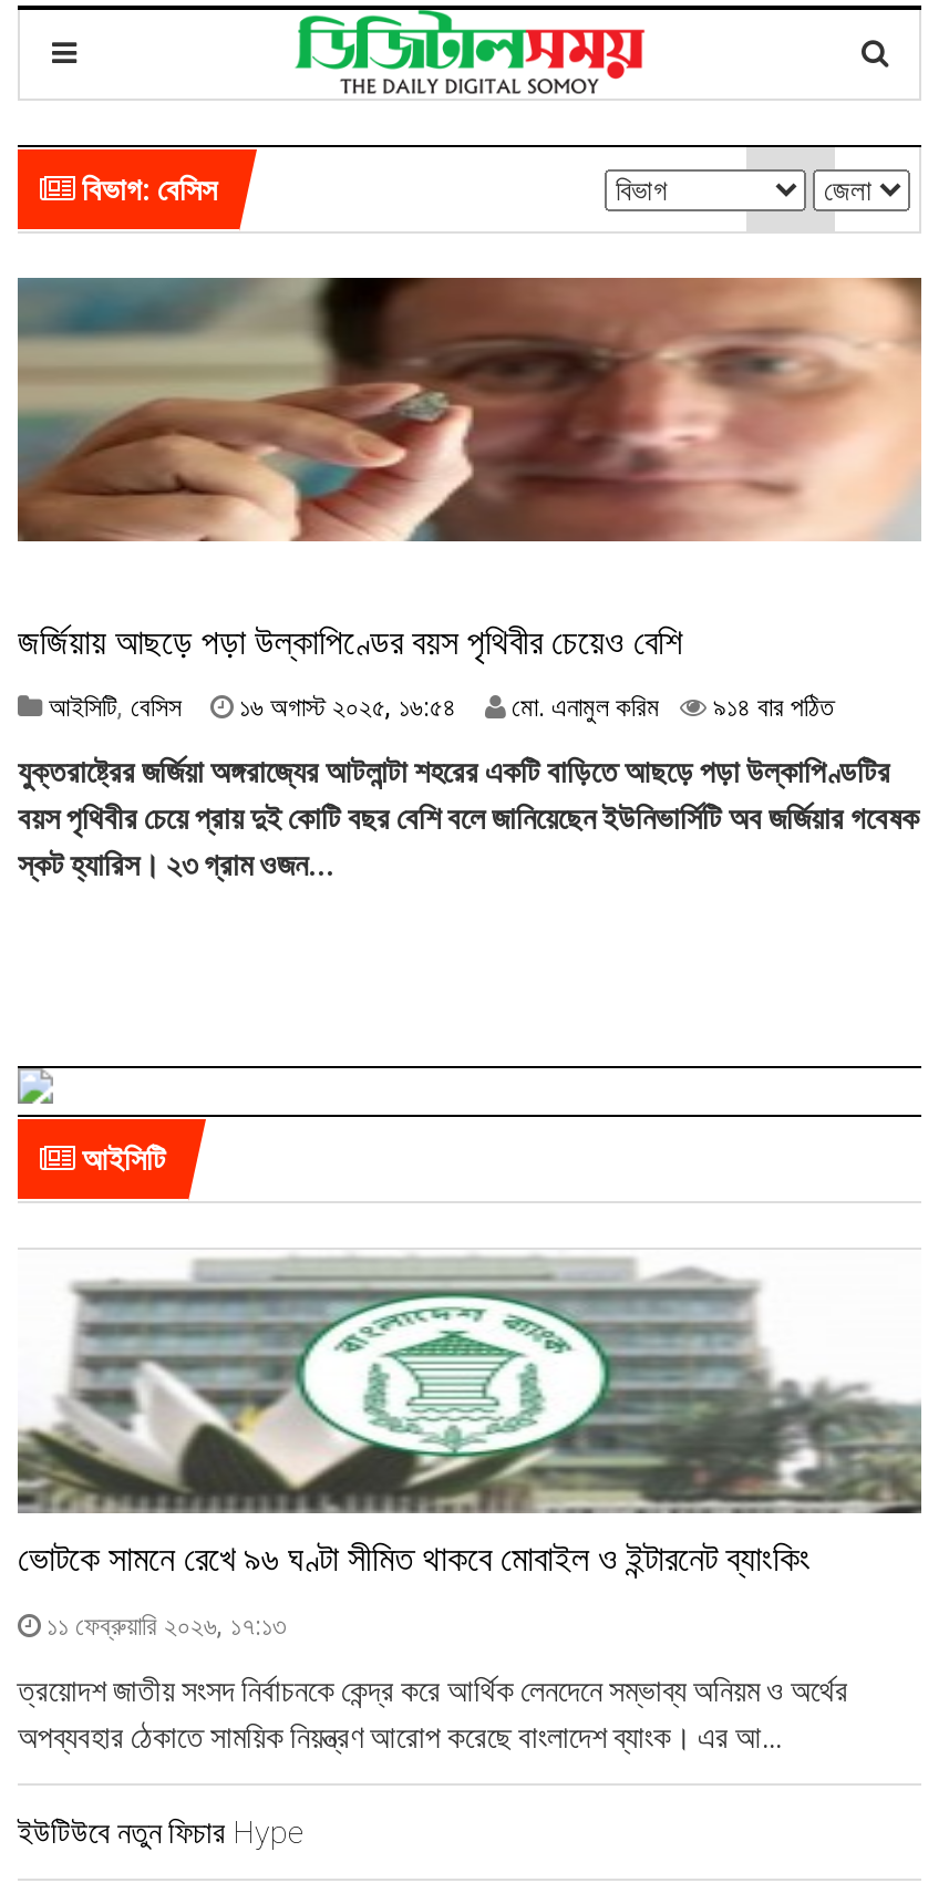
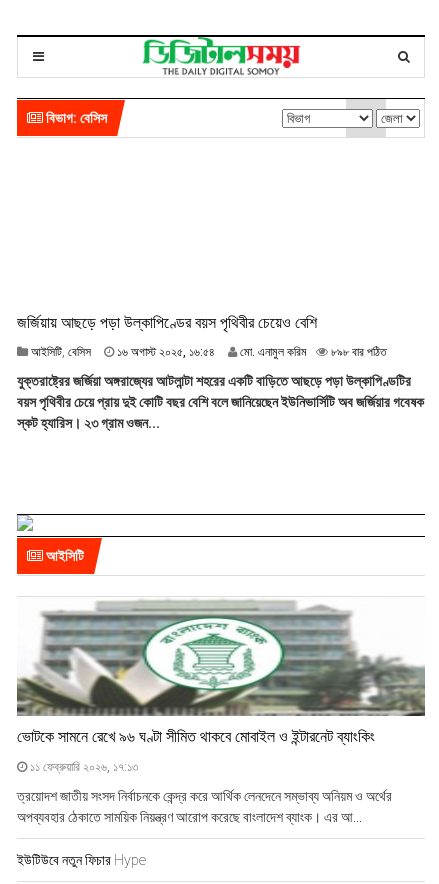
- [image]

- ৯১৪ বার পঠিত
+ ৮৯৮ বার পঠিত
